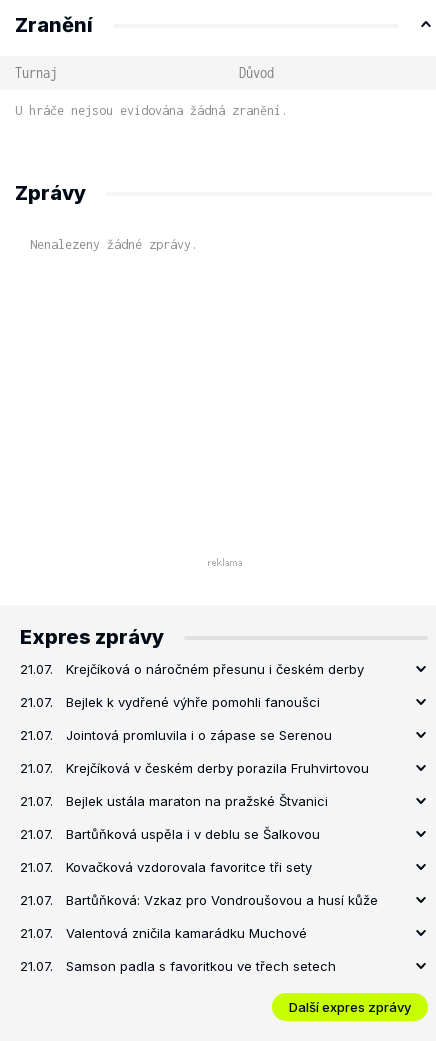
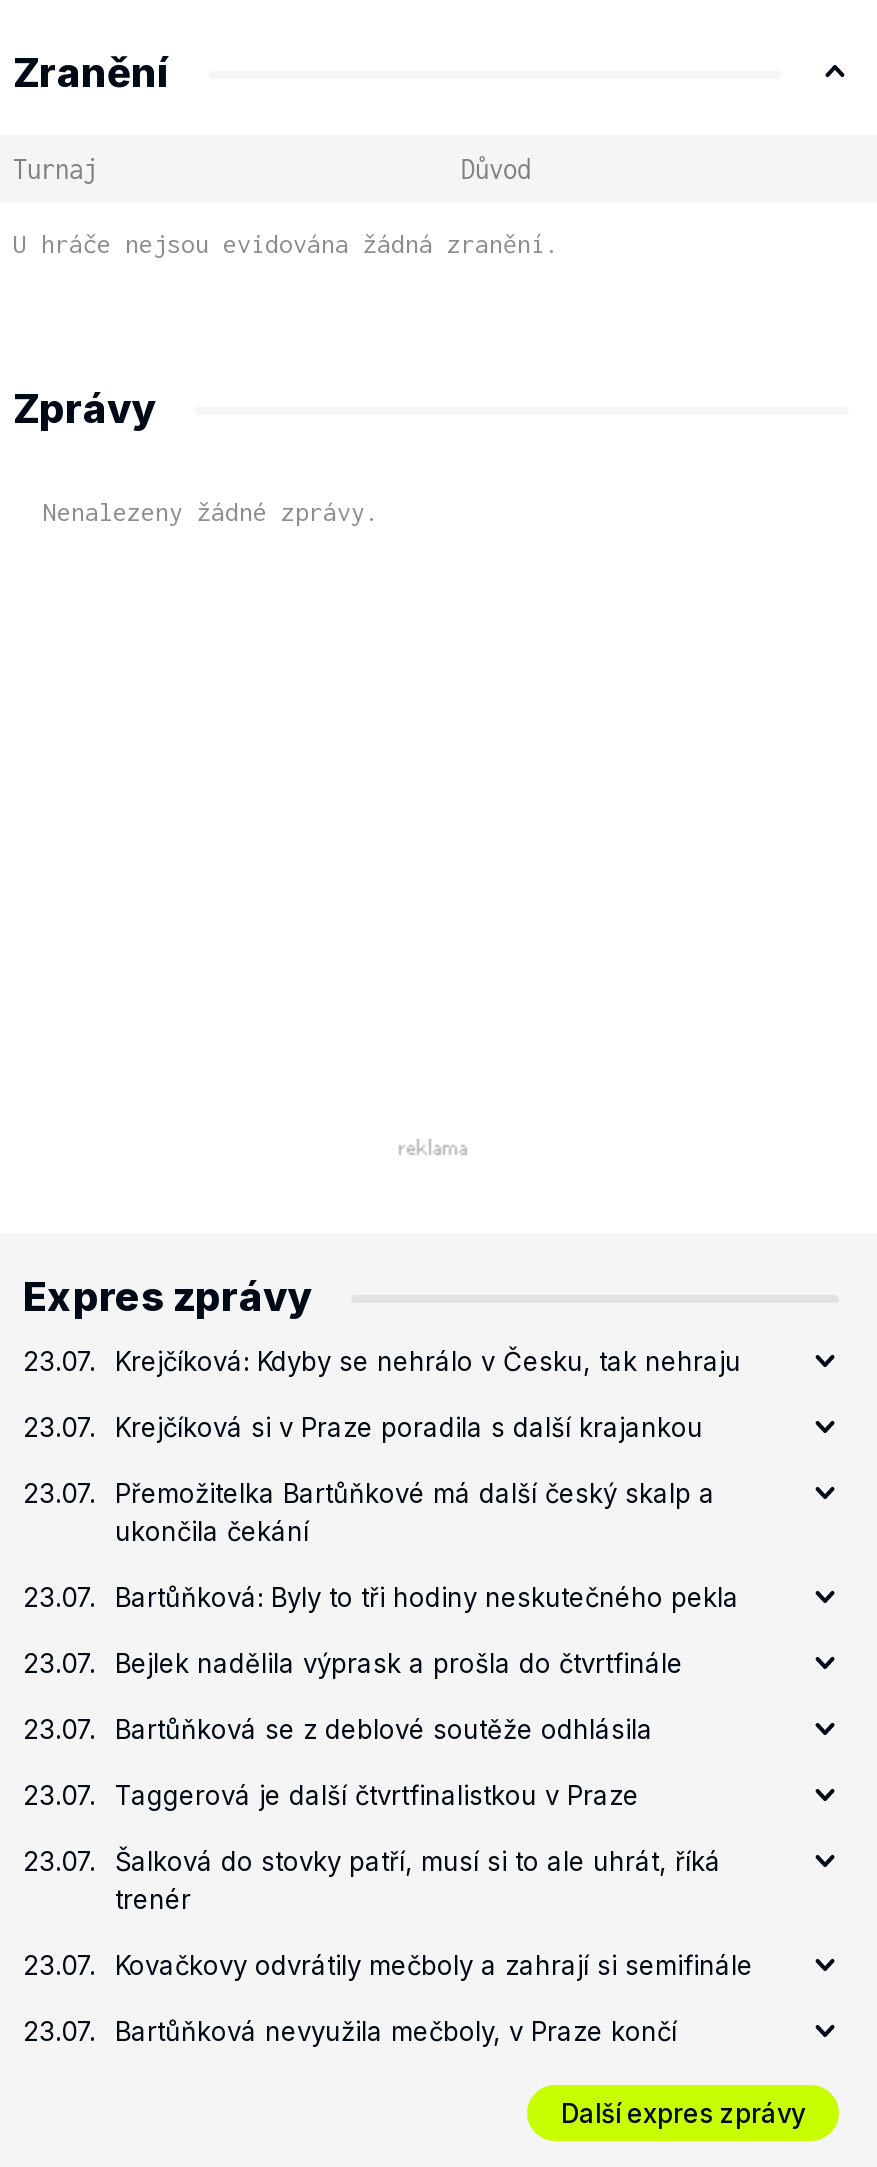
- 21.07.
- Krejčíková o náročném přesunu i českém derby
+ 23.07.
+ Krejčíková: Kdyby se nehrálo v Česku, tak nehraju

- 21.07.
- Bejlek k vydřené výhře pomohli fanoušci
+ 23.07.
+ Krejčíková si v Praze poradila s další krajankou

- 21.07.
- Jointová promluvila i o zápase se Serenou
+ 23.07.
+ Přemožitelka Bartůňkové má další český skalp a
+ ukončila čekání

- 21.07.
- Krejčíková v českém derby porazila Fruhvirtovou
+ 23.07.
+ Bartůňková: Byly to tři hodiny neskutečného pekla

- 21.07.
- Bejlek ustála maraton na pražské Štvanici
+ 23.07.
+ Bejlek nadělila výprask a prošla do čtvrtfinále

- 21.07.
- Bartůňková uspěla i v deblu se Šalkovou
+ 23.07.
+ Bartůňková se z deblové soutěže odhlásila

- 21.07.
- Kovačková vzdorovala favoritce tři sety
+ 23.07.
+ Taggerová je další čtvrtfinalistkou v Praze

- 21.07.
- Bartůňková: Vzkaz pro Vondroušovou a husí kůže
+ 23.07.
+ Šalková do stovky patří, musí si to ale uhrát, říká
+ trenér

- 21.07.
- Valentová zničila kamarádku Muchové
+ 23.07.
+ Kovačkovy odvrátily mečboly a zahrají si semifinále

- 21.07.
- Samson padla s favoritkou ve třech setech
+ 23.07.
+ Bartůňková nevyužila mečboly, v Praze končí
